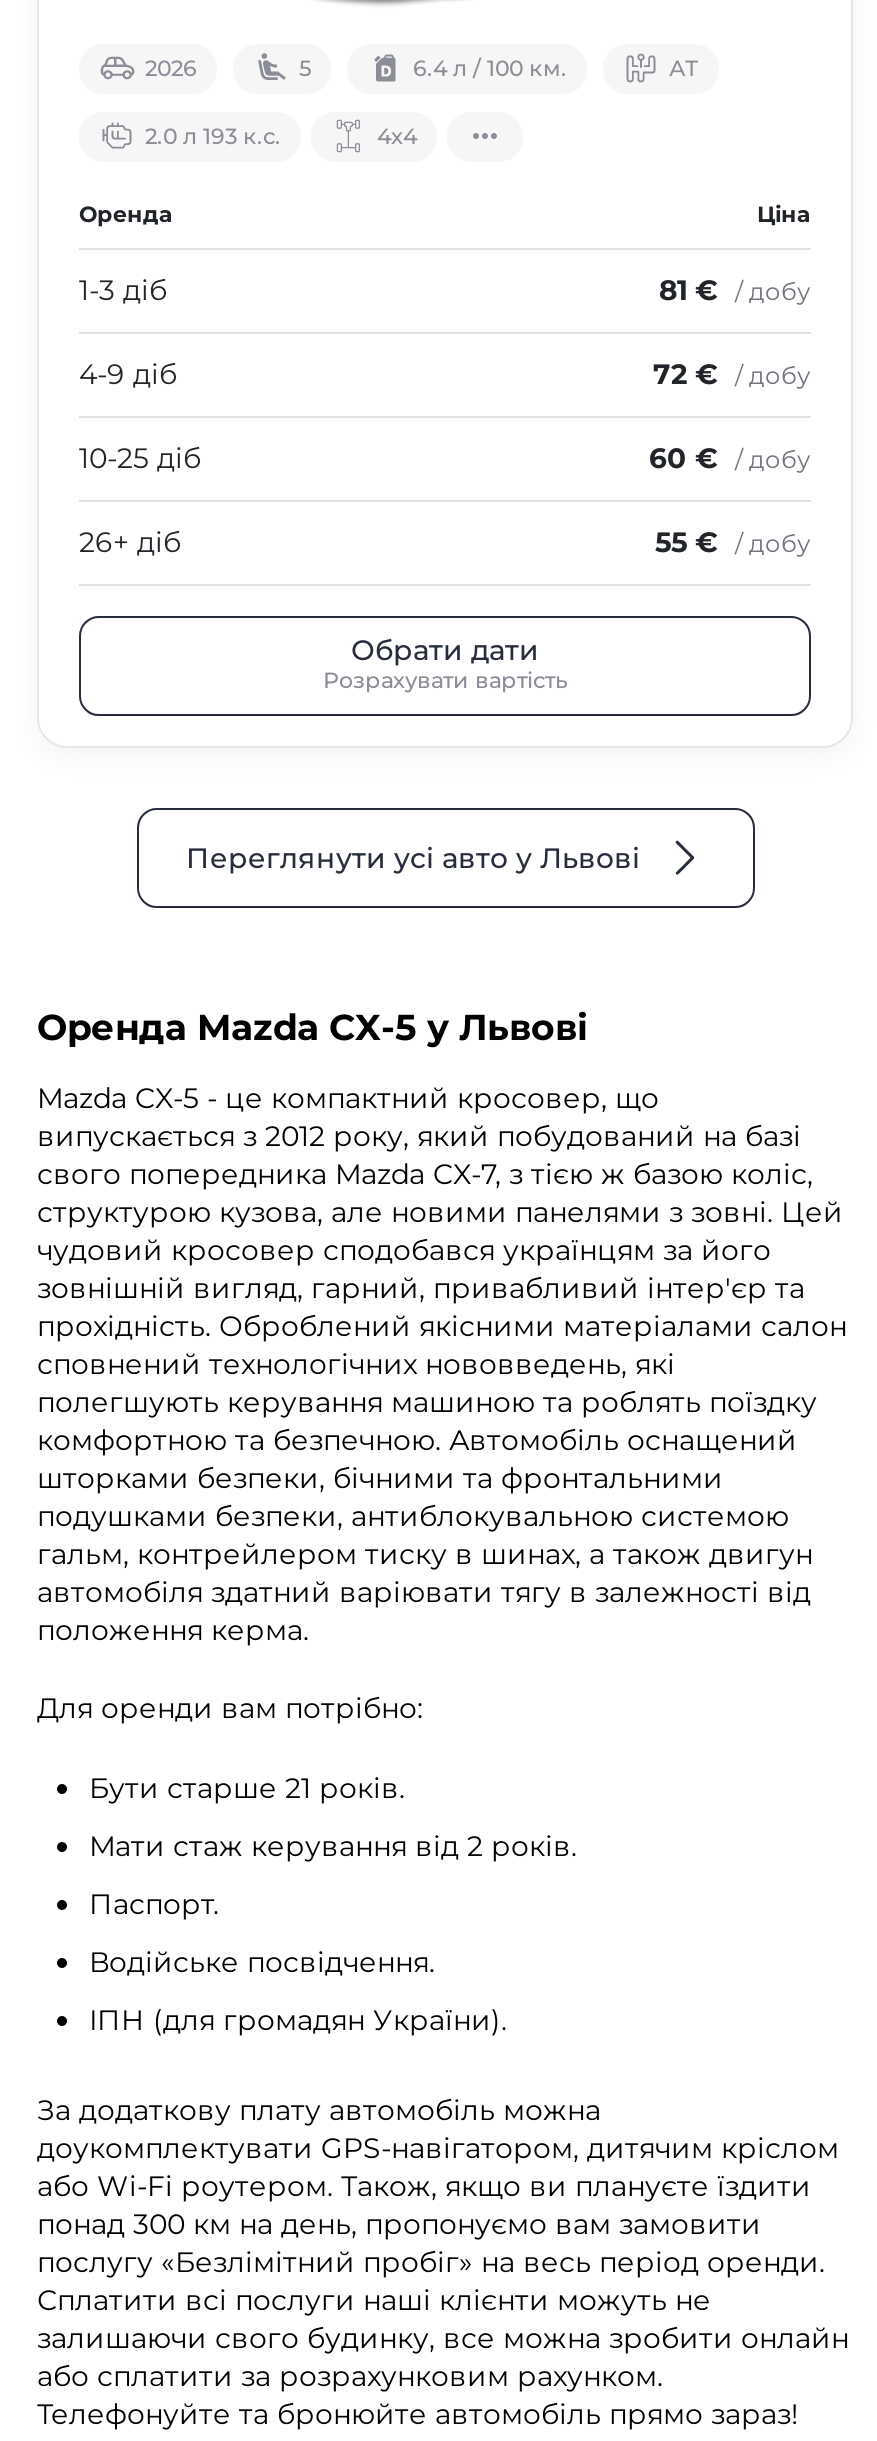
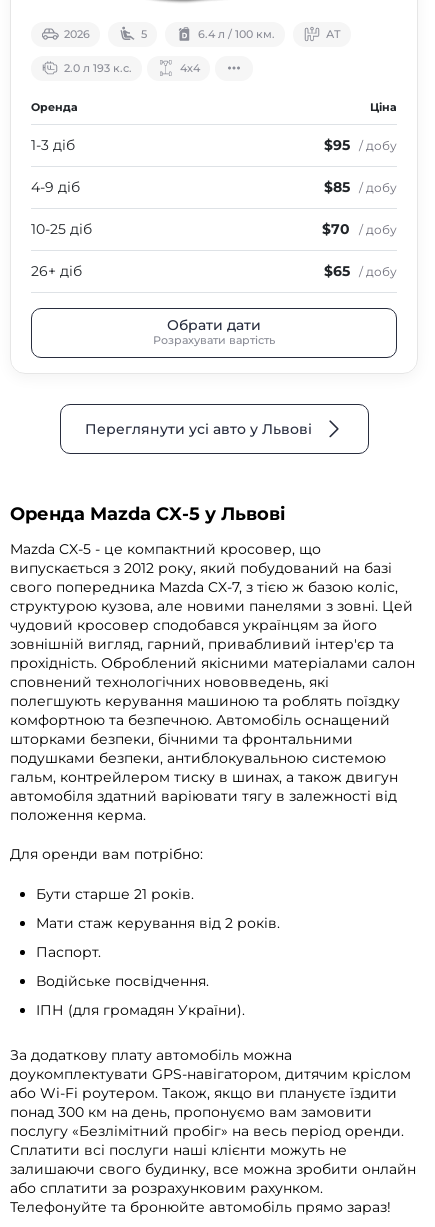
- 81 € / добу
+ $95 / добу

- 72 € / добу
+ $85 / добу

- 60 € / добу
+ $70 / добу

- 55 € / добу
+ $65 / добу
